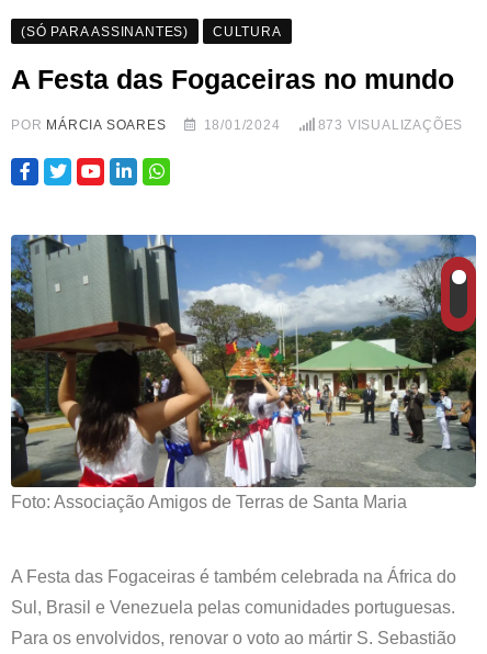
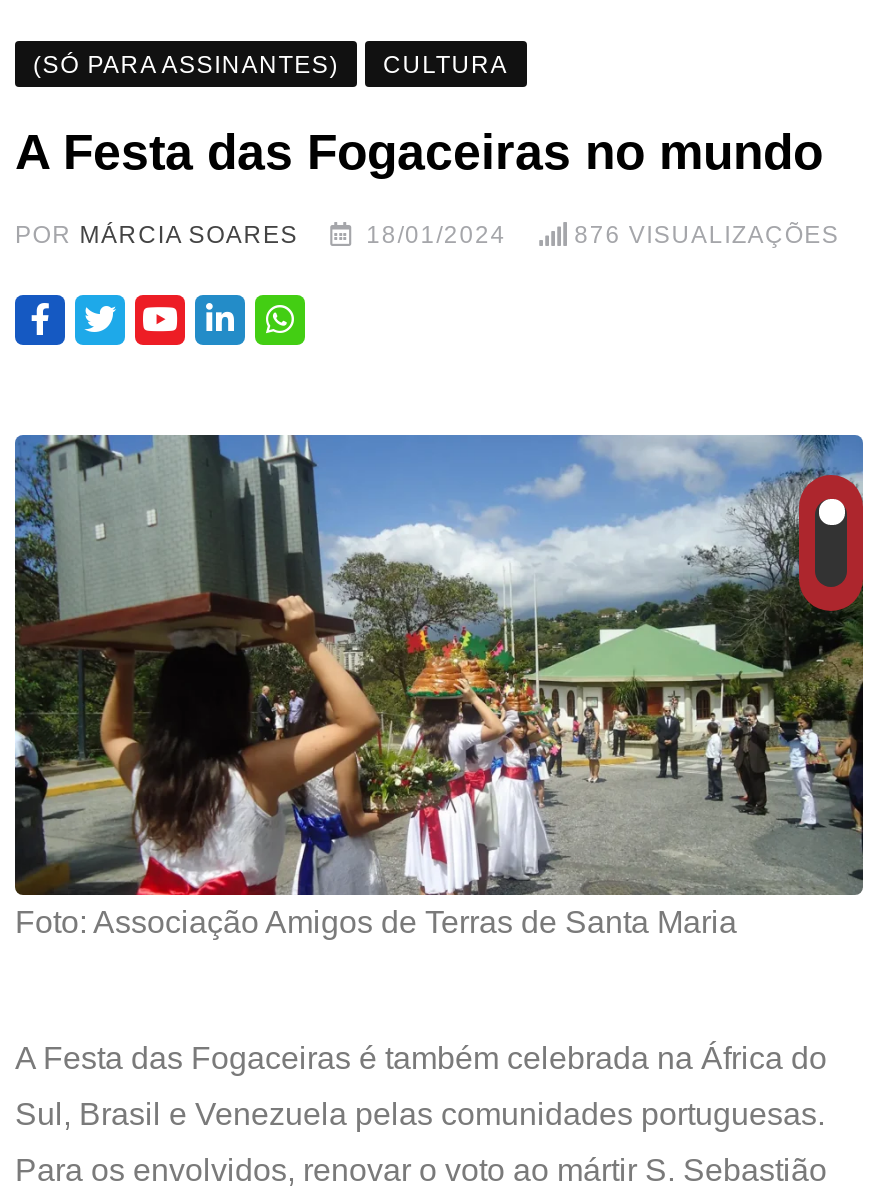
- 873 VISUALIZAÇÕES
+ 876 VISUALIZAÇÕES
